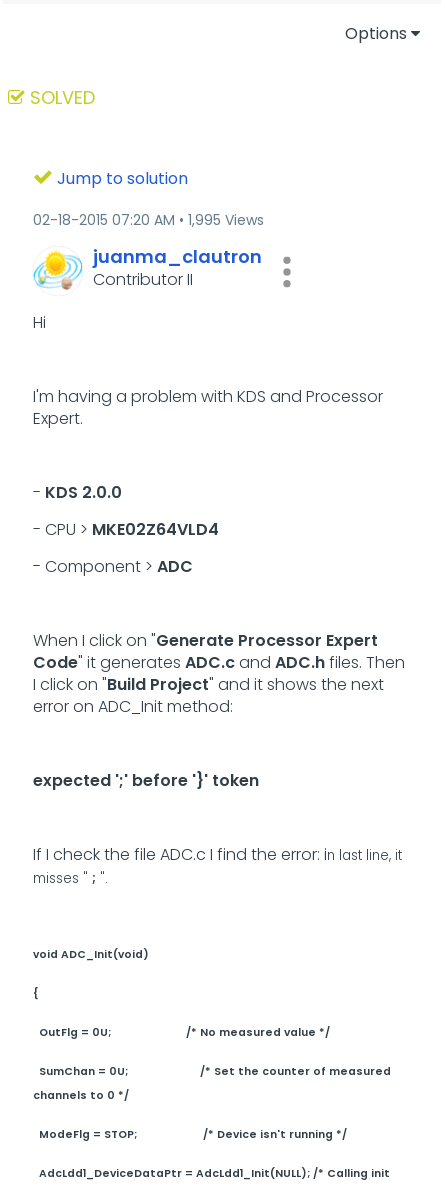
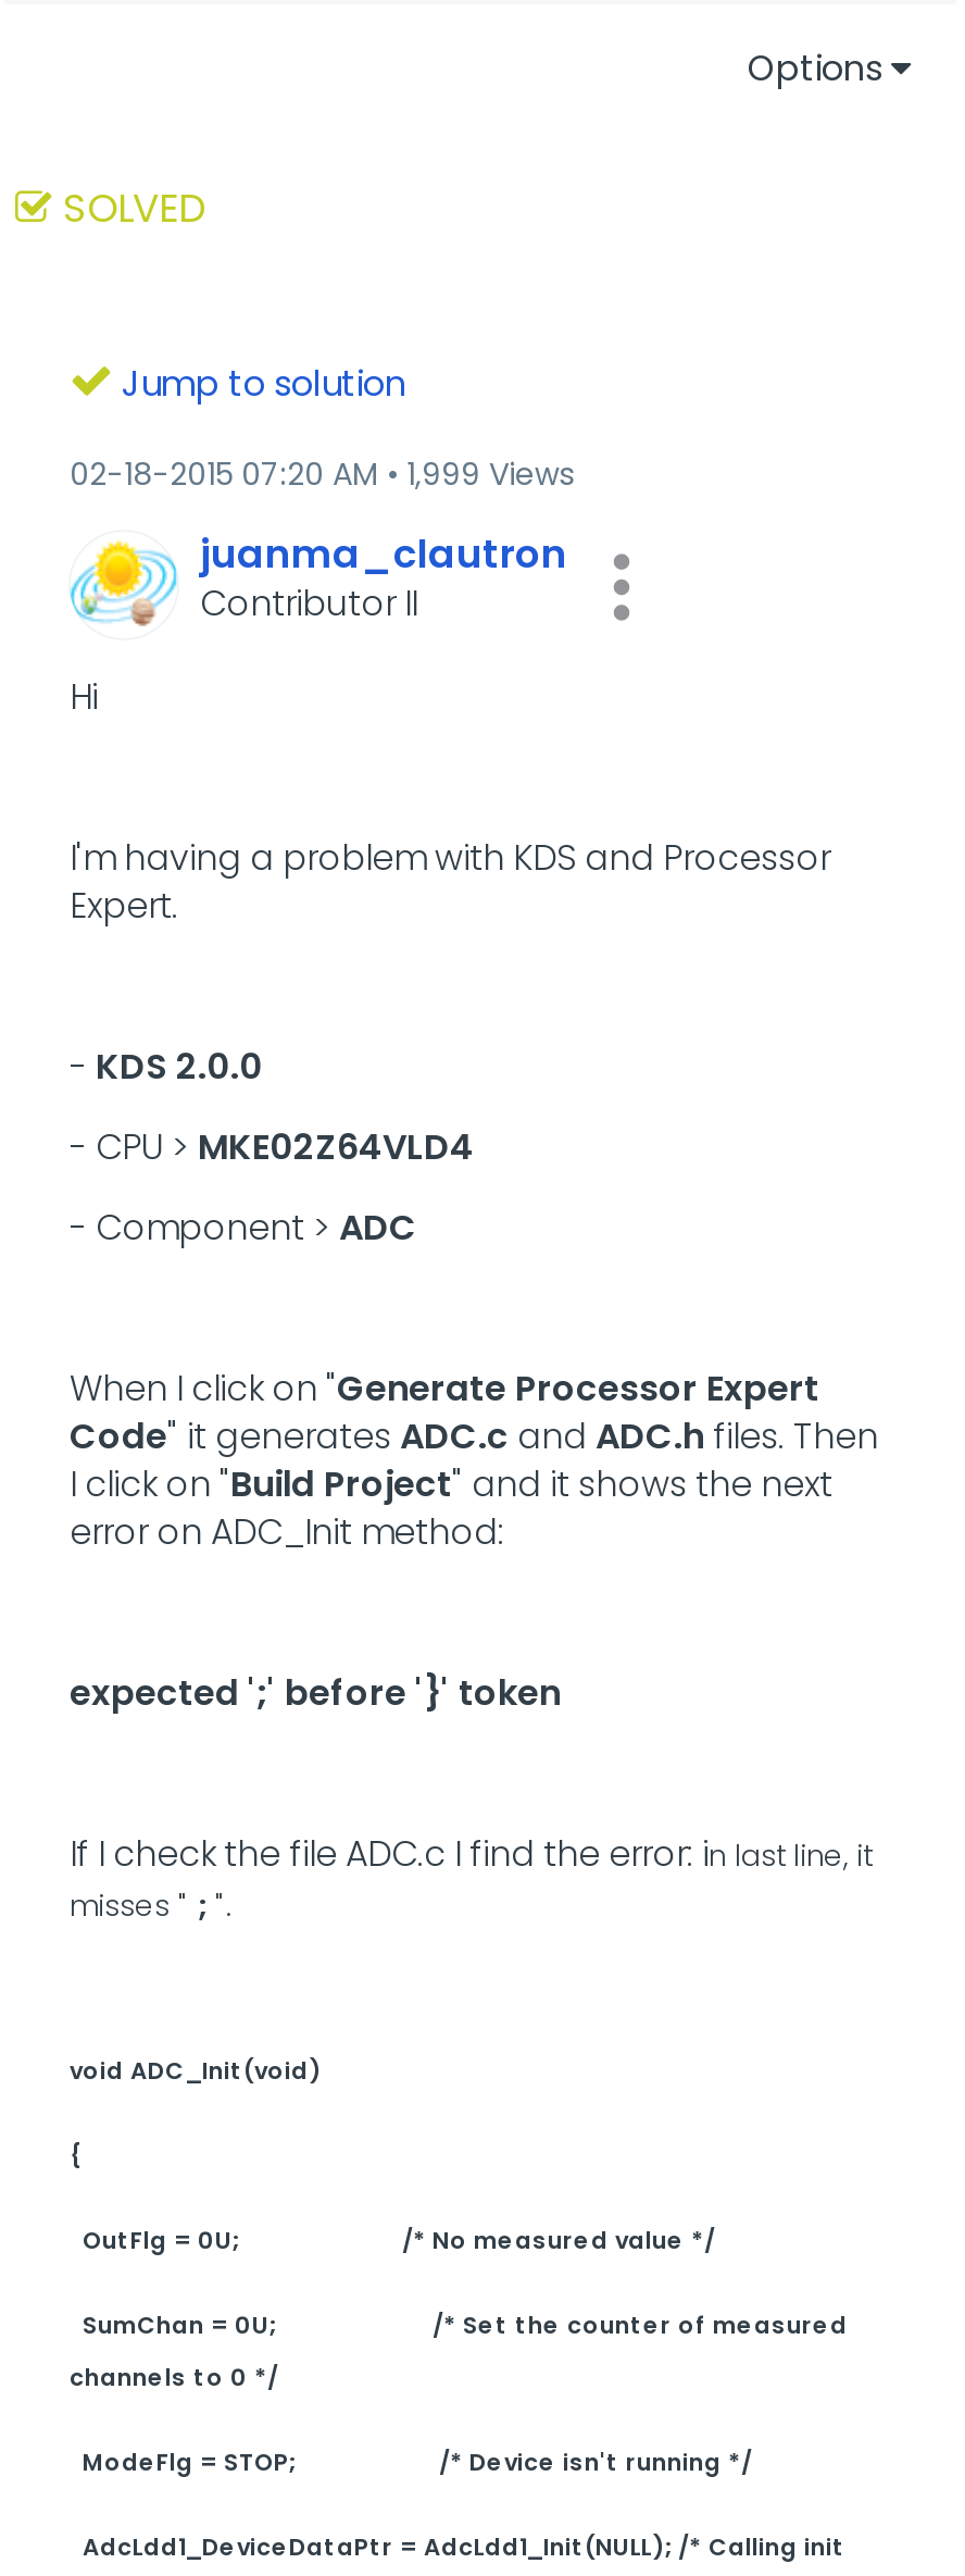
- 02-18-2015 07:20 AM 1,995 Views
+ 02-18-2015 07:20 AM 1,999 Views
